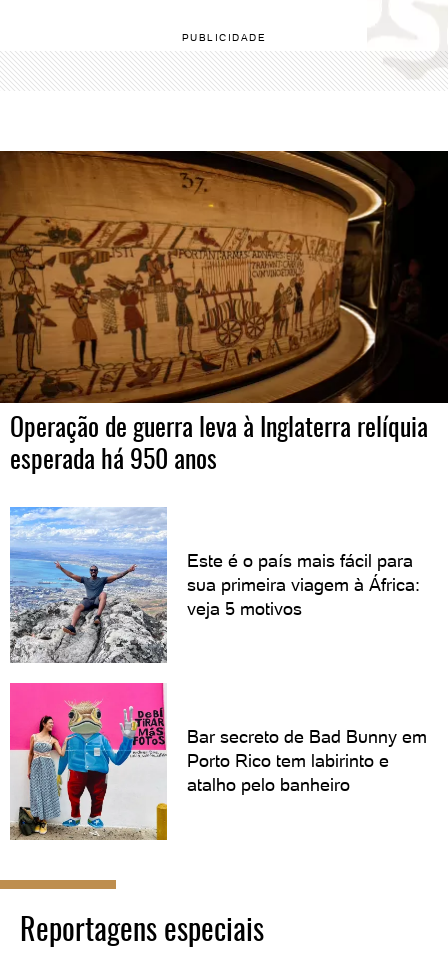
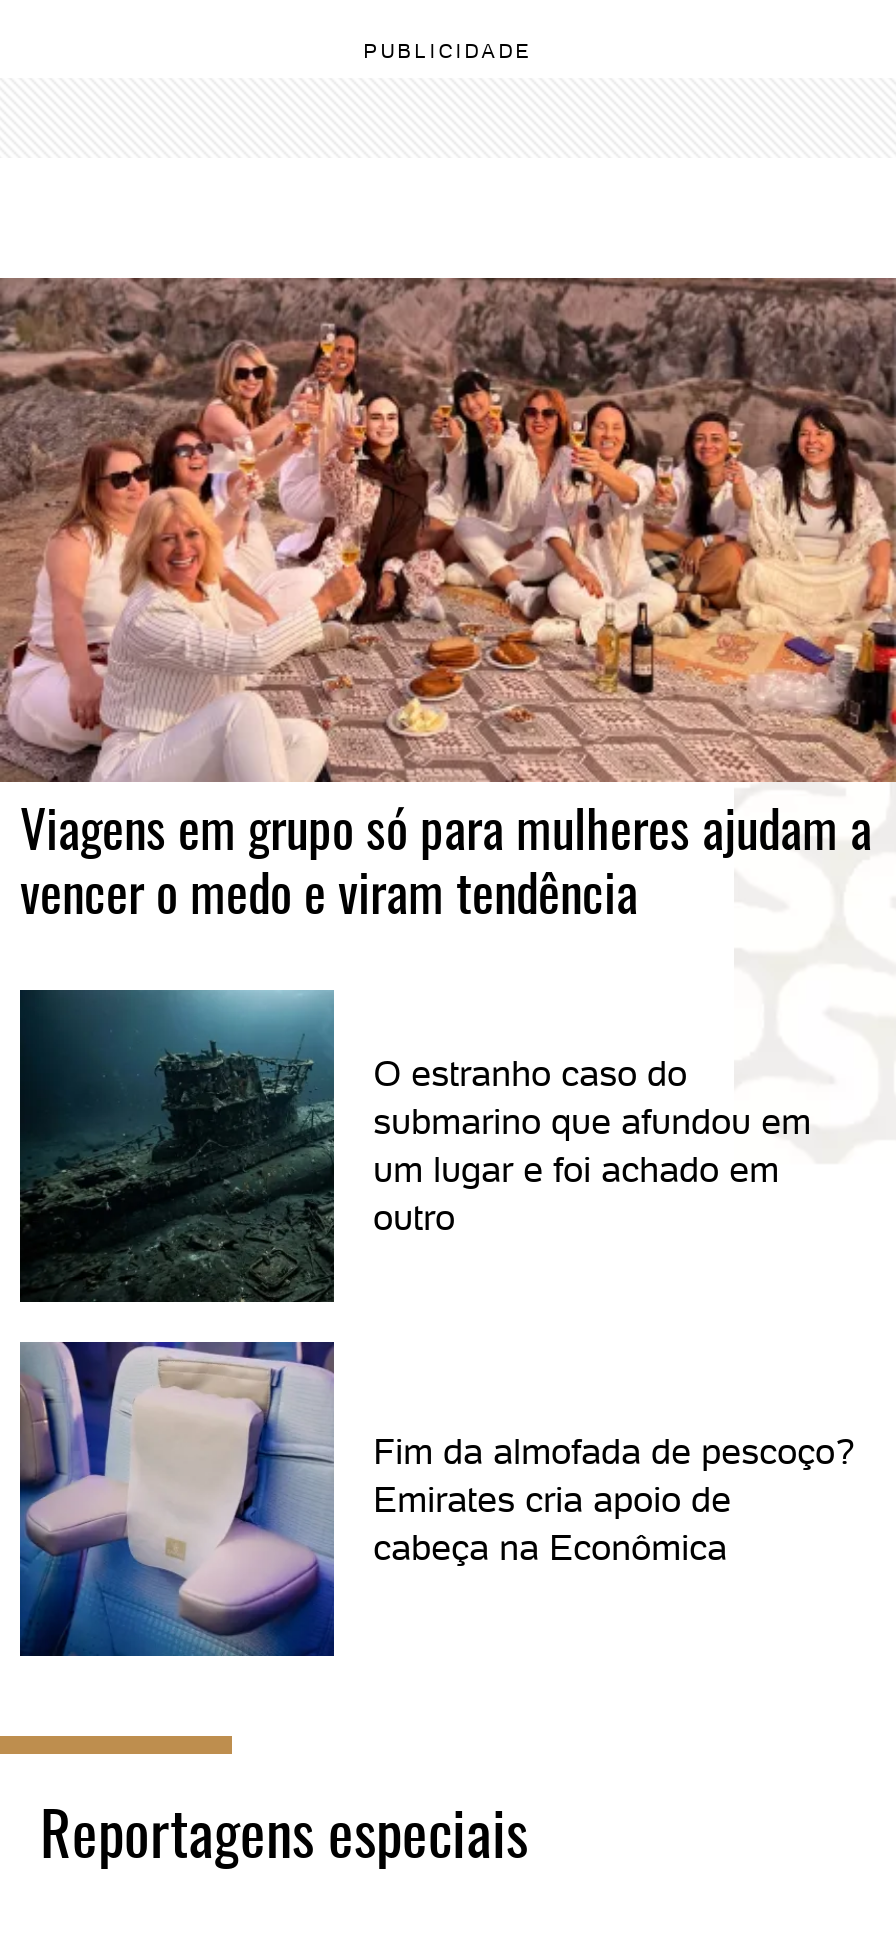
- [image]
- Operação de guerra leva à Inglaterra relíquia
- esperada há 950 anos
+ [image]
+ Viagens em grupo só para mulheres ajudam a
+ vencer o medo e viram tendência

- [image]
- Este é o país mais fácil para
- sua primeira viagem à África:
- veja 5 motivos
+ [image]
+ O estranho caso do
+ submarino que afundou em
+ um lugar e foi achado em
+ outro

- [image]
- Bar secreto de Bad Bunny em
- Porto Rico tem labirinto e
- atalho pelo banheiro
+ [image]
+ Fim da almofada de pescoço?
+ Emirates cria apoio de
+ cabeça na Econômica
